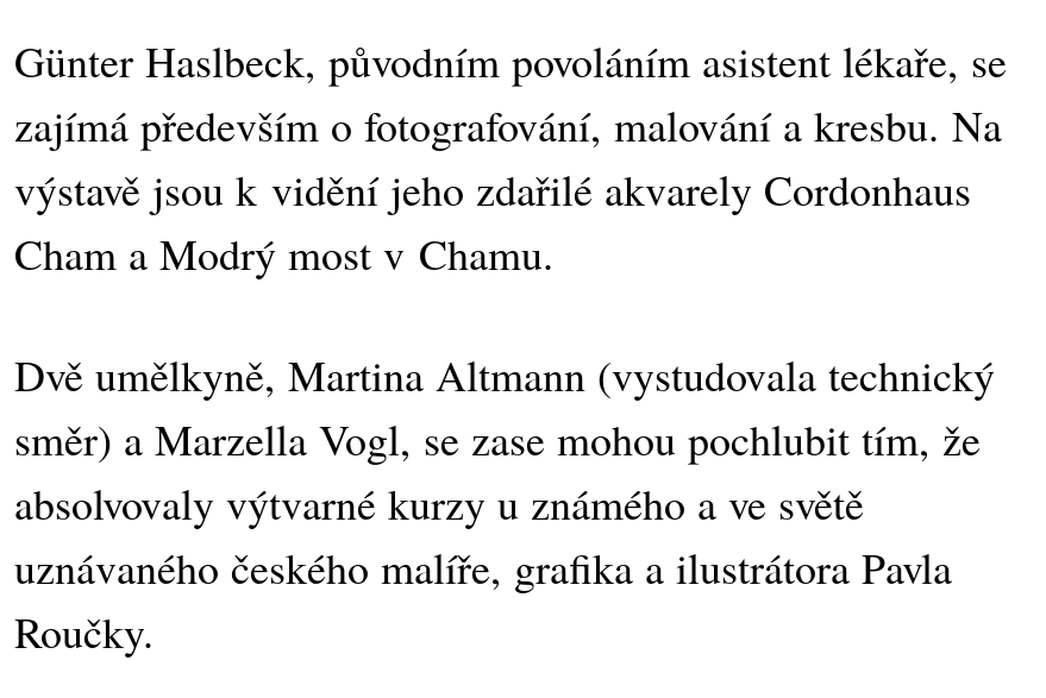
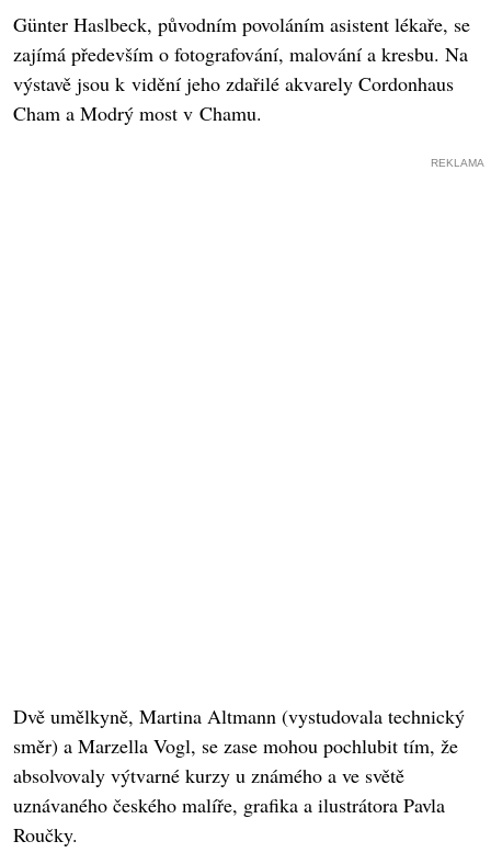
+ REKLAMA
